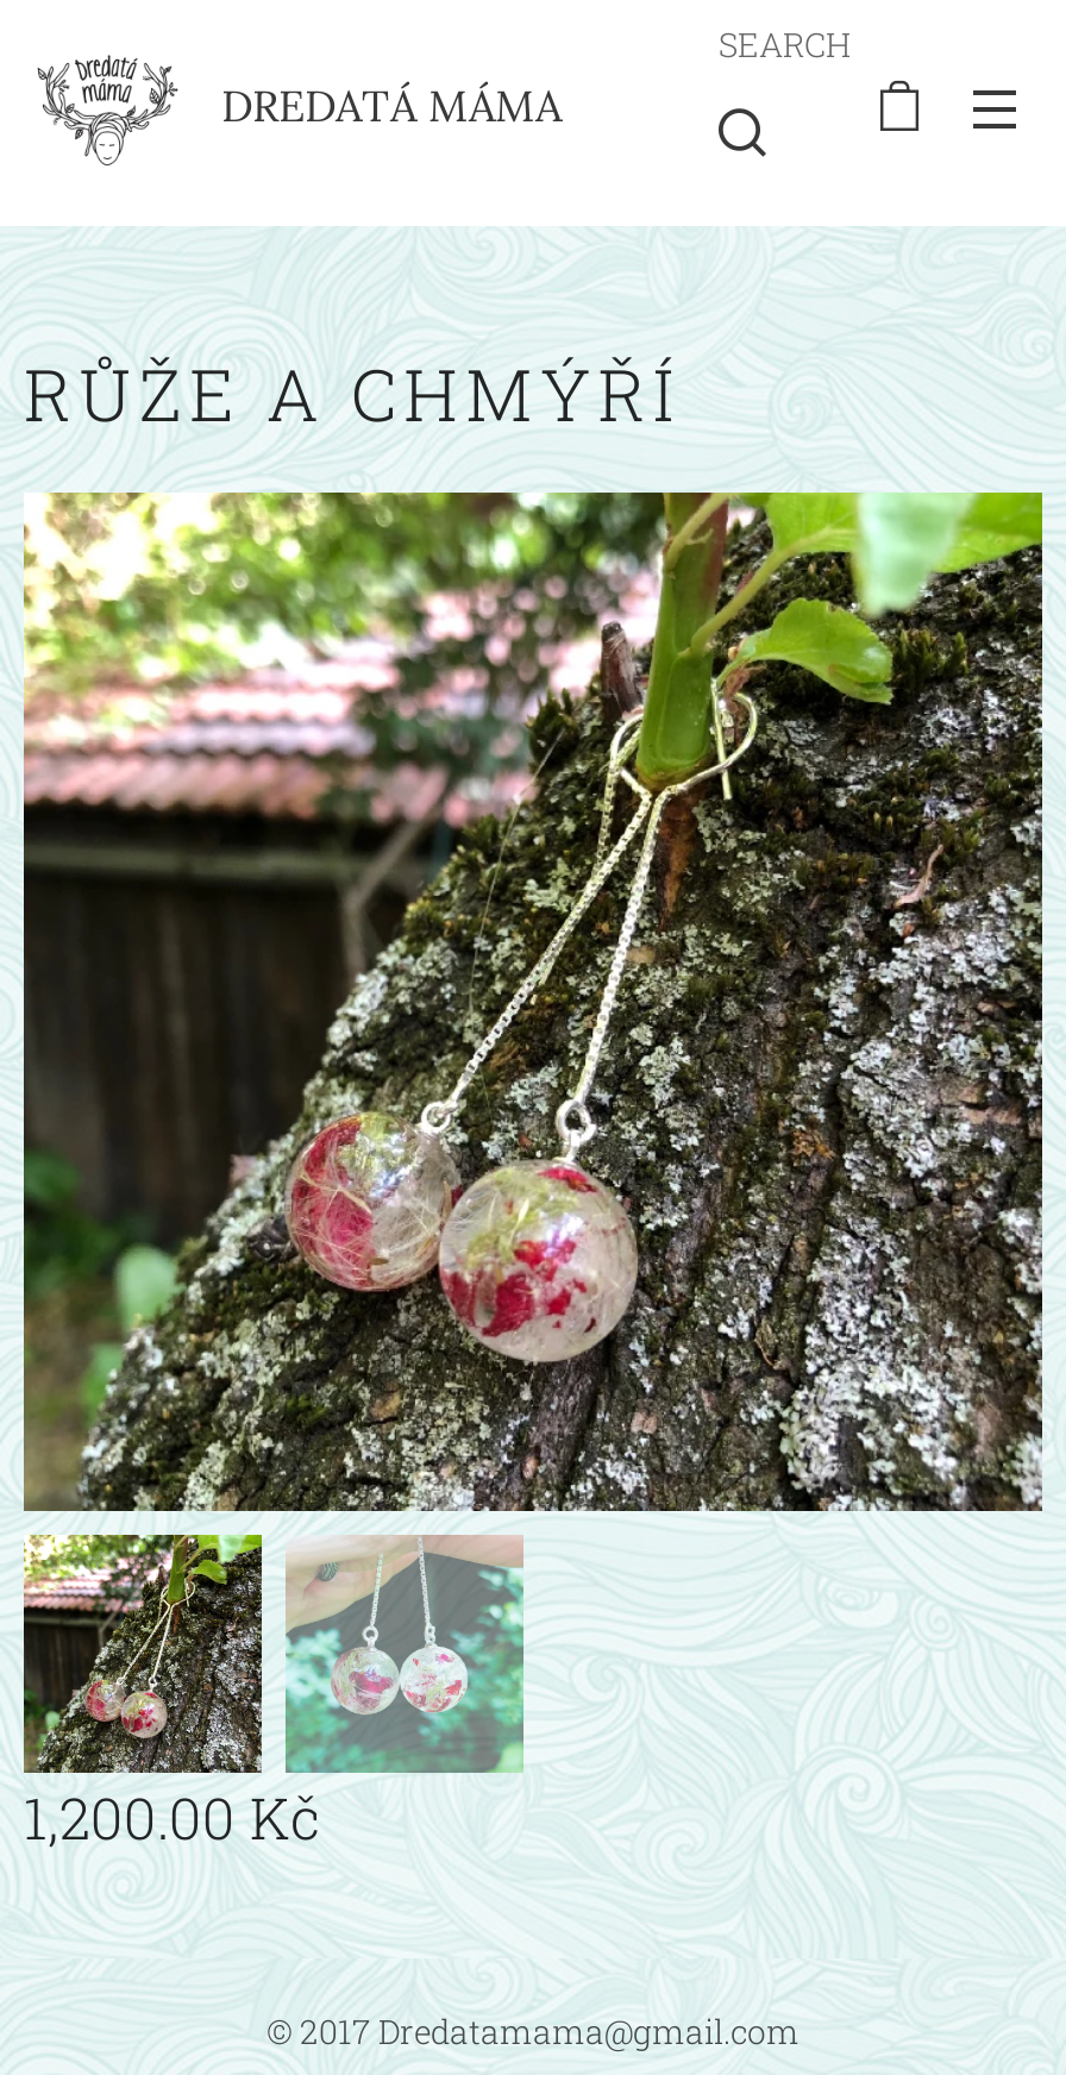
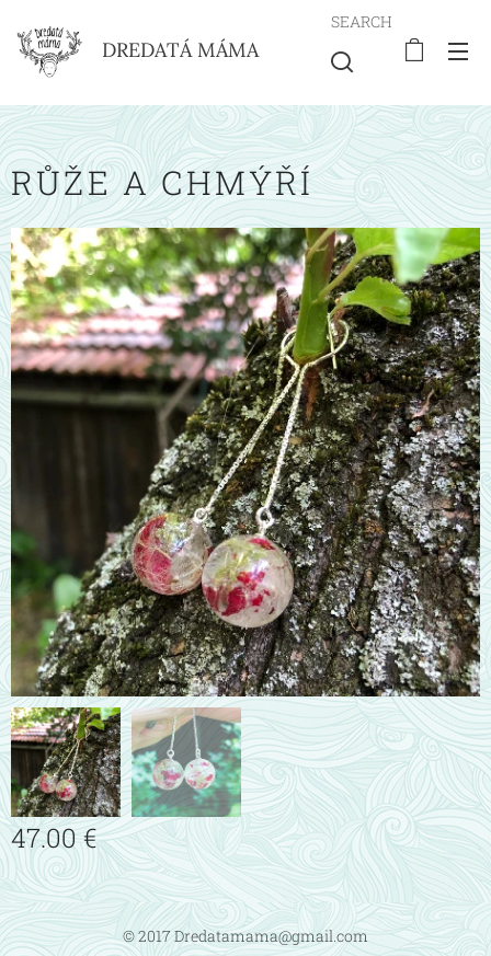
- 1,200.00 Kč
+ 47.00 €
